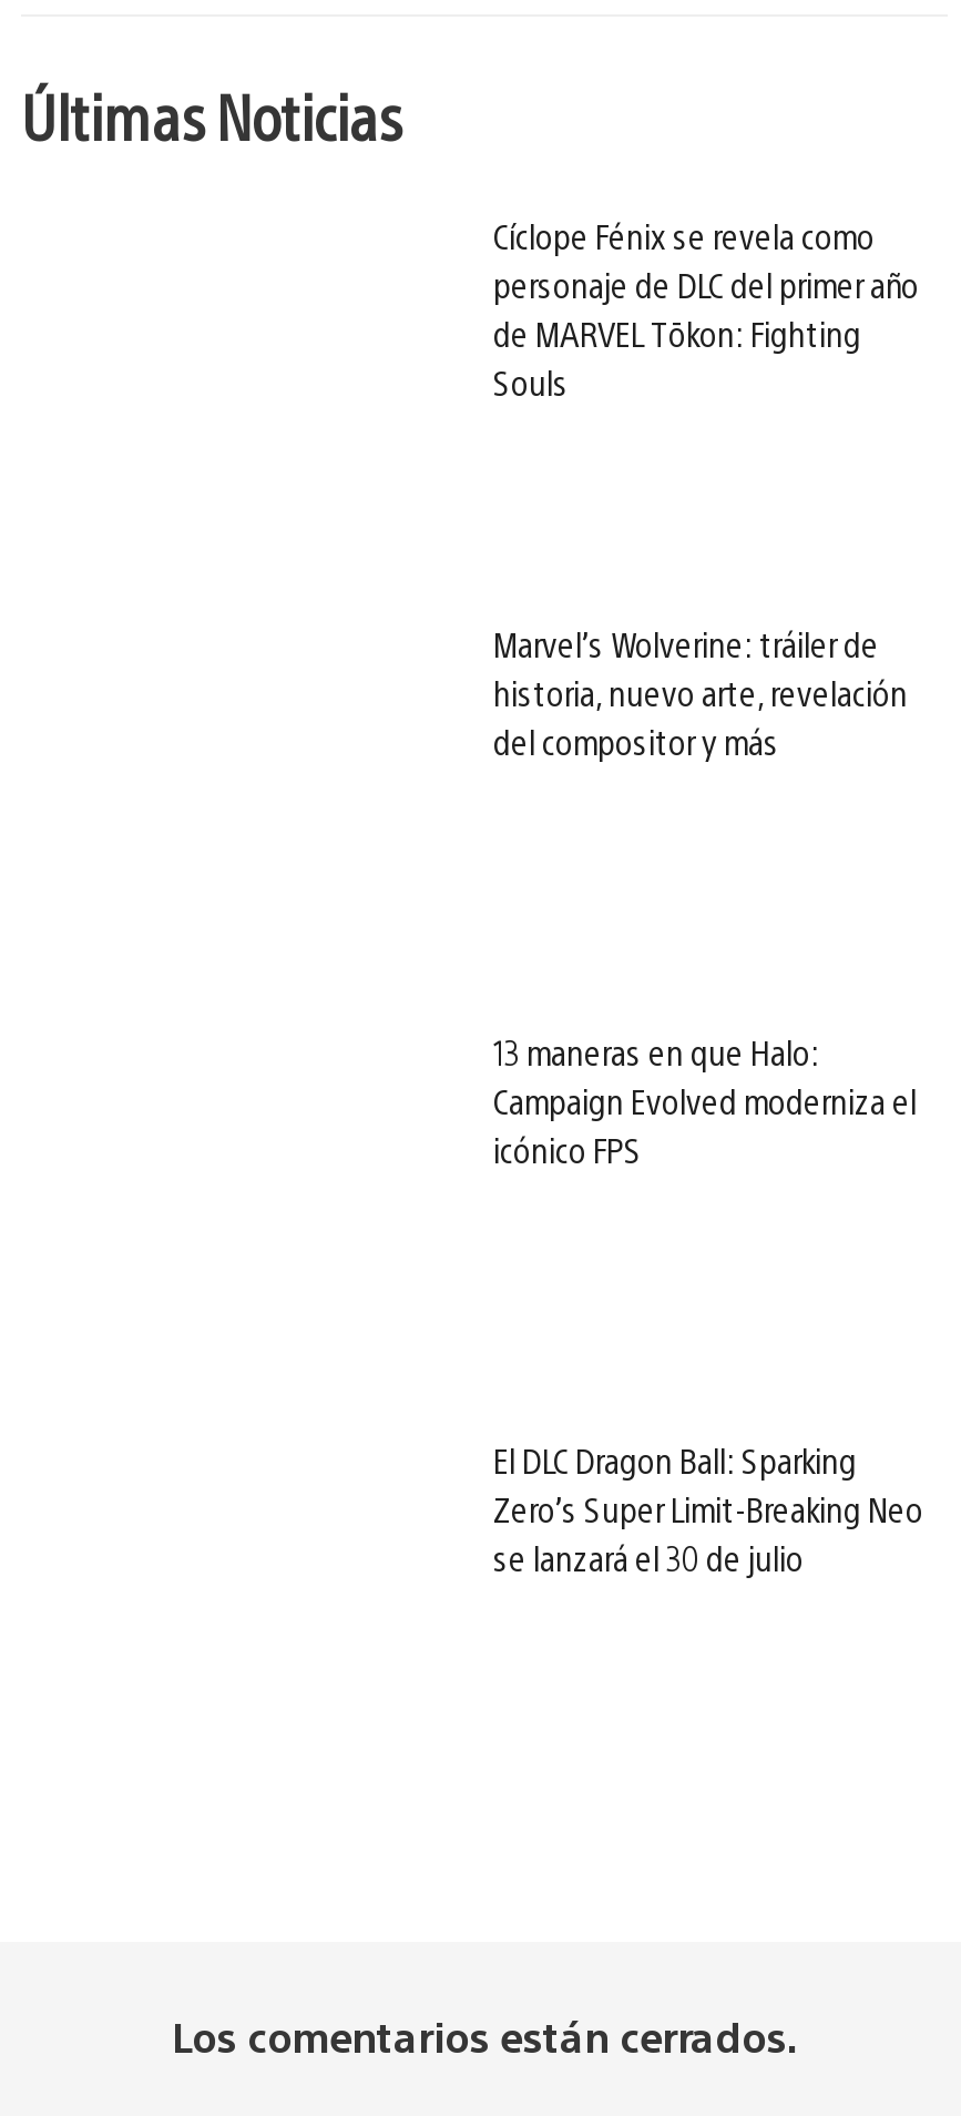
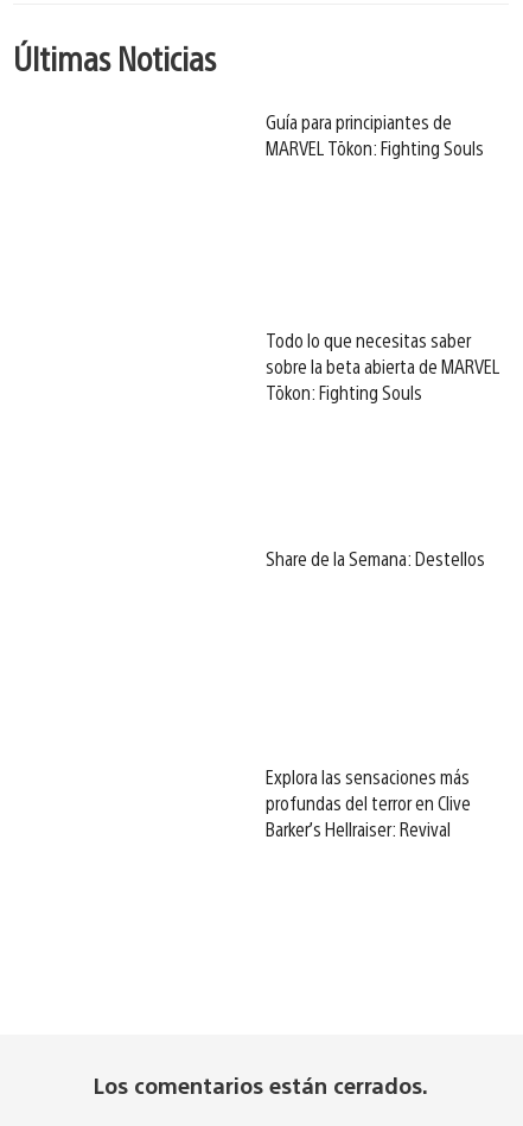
- Cíclope Fénix se revela como
- personaje de DLC del primer año
- de MARVEL Tōkon: Fighting
- Souls
+ Guía para principiantes de
+ MARVEL Tōkon: Fighting Souls

- Marvel’s Wolverine: tráiler de
- historia, nuevo arte, revelación
- del compositor y más
+ Todo lo que necesitas saber
+ sobre la beta abierta de MARVEL
+ Tōkon: Fighting Souls

- 13 maneras en que Halo:
- Campaign Evolved moderniza el
- icónico FPS
+ Share de la Semana: Destellos

- El DLC Dragon Ball: Sparking
- Zero’s Super Limit-Breaking Neo
- se lanzará el 30 de julio
+ Explora las sensaciones más
+ profundas del terror en Clive
+ Barker’s Hellraiser: Revival
